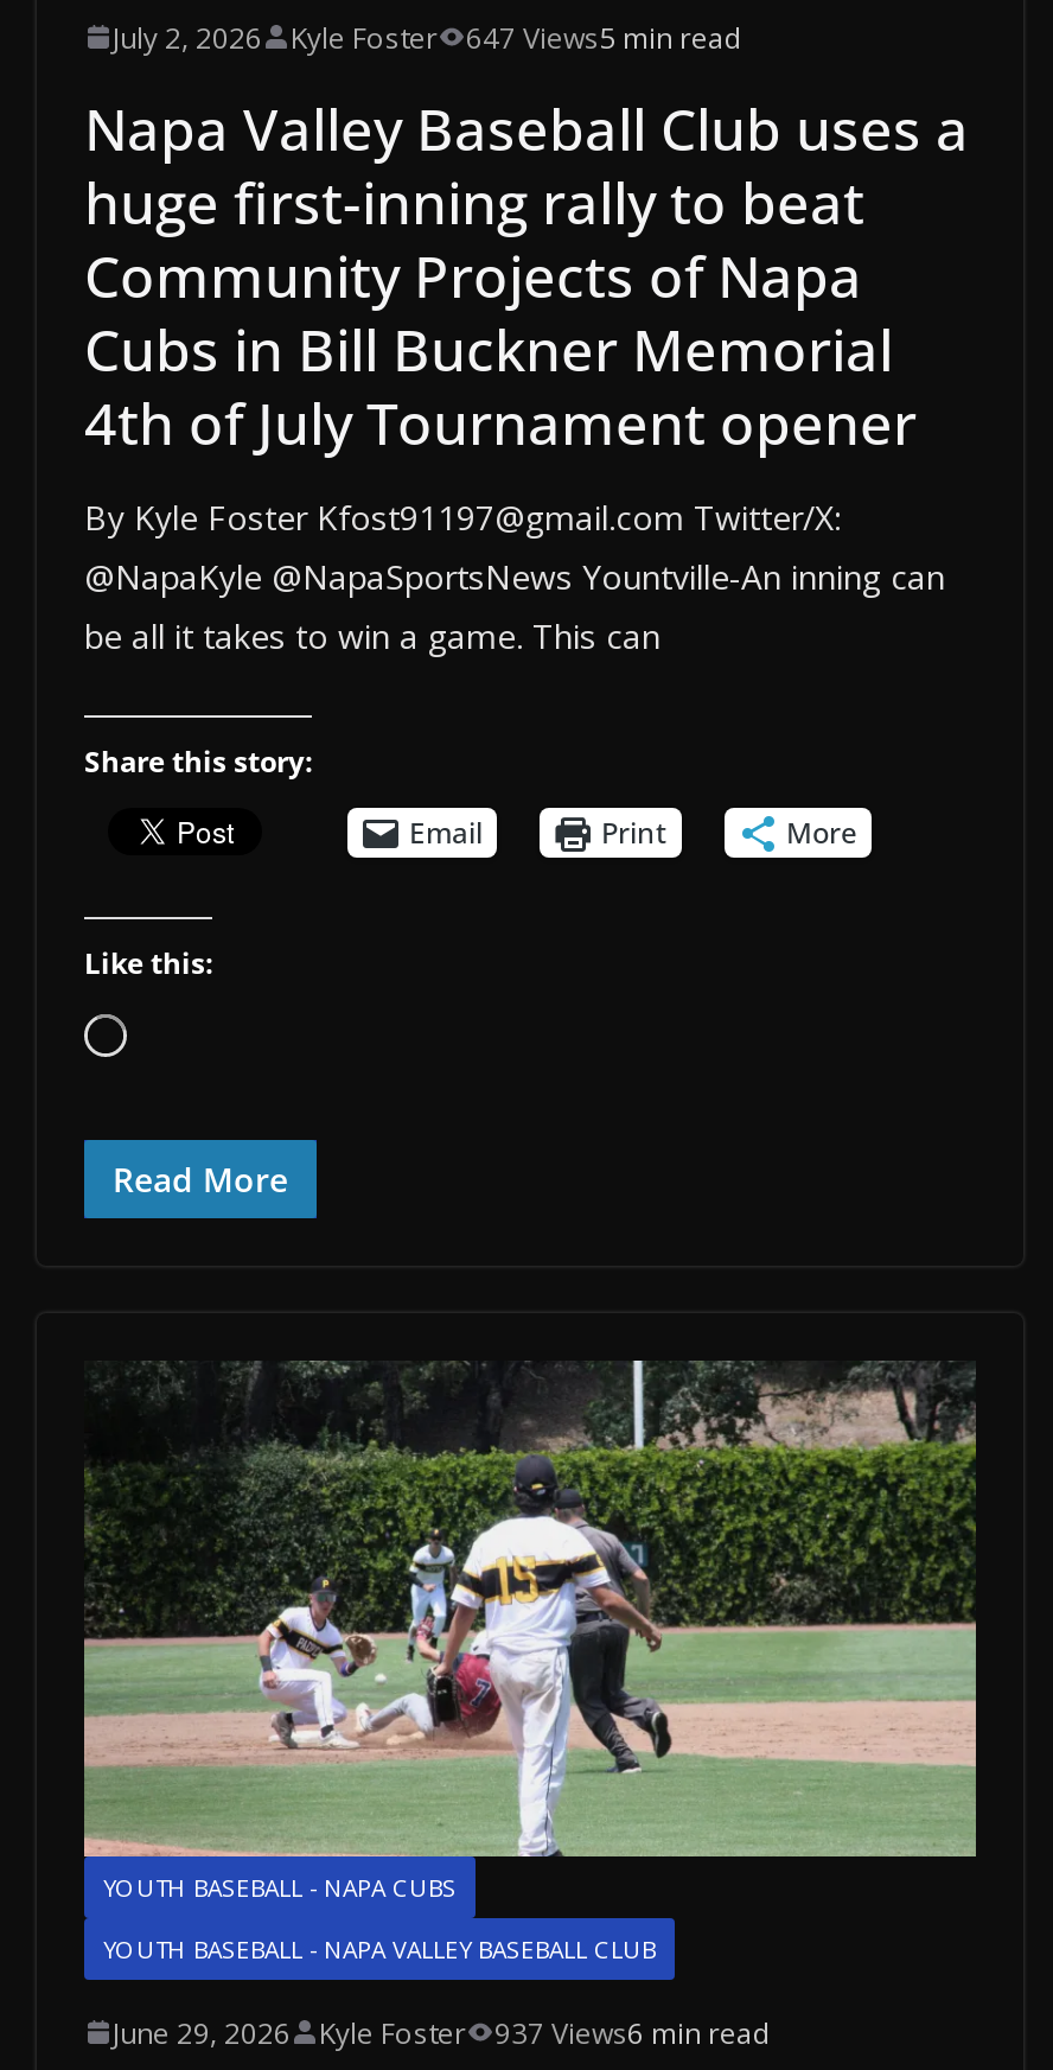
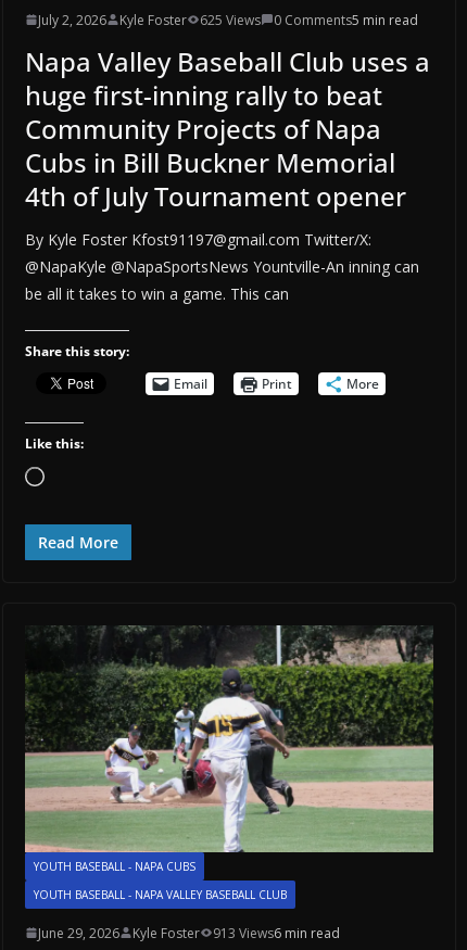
- 647 Views5 min read
+ 625 Views
+ 0 Comments5 min read

- 937 Views6 min read
+ 913 Views6 min read
